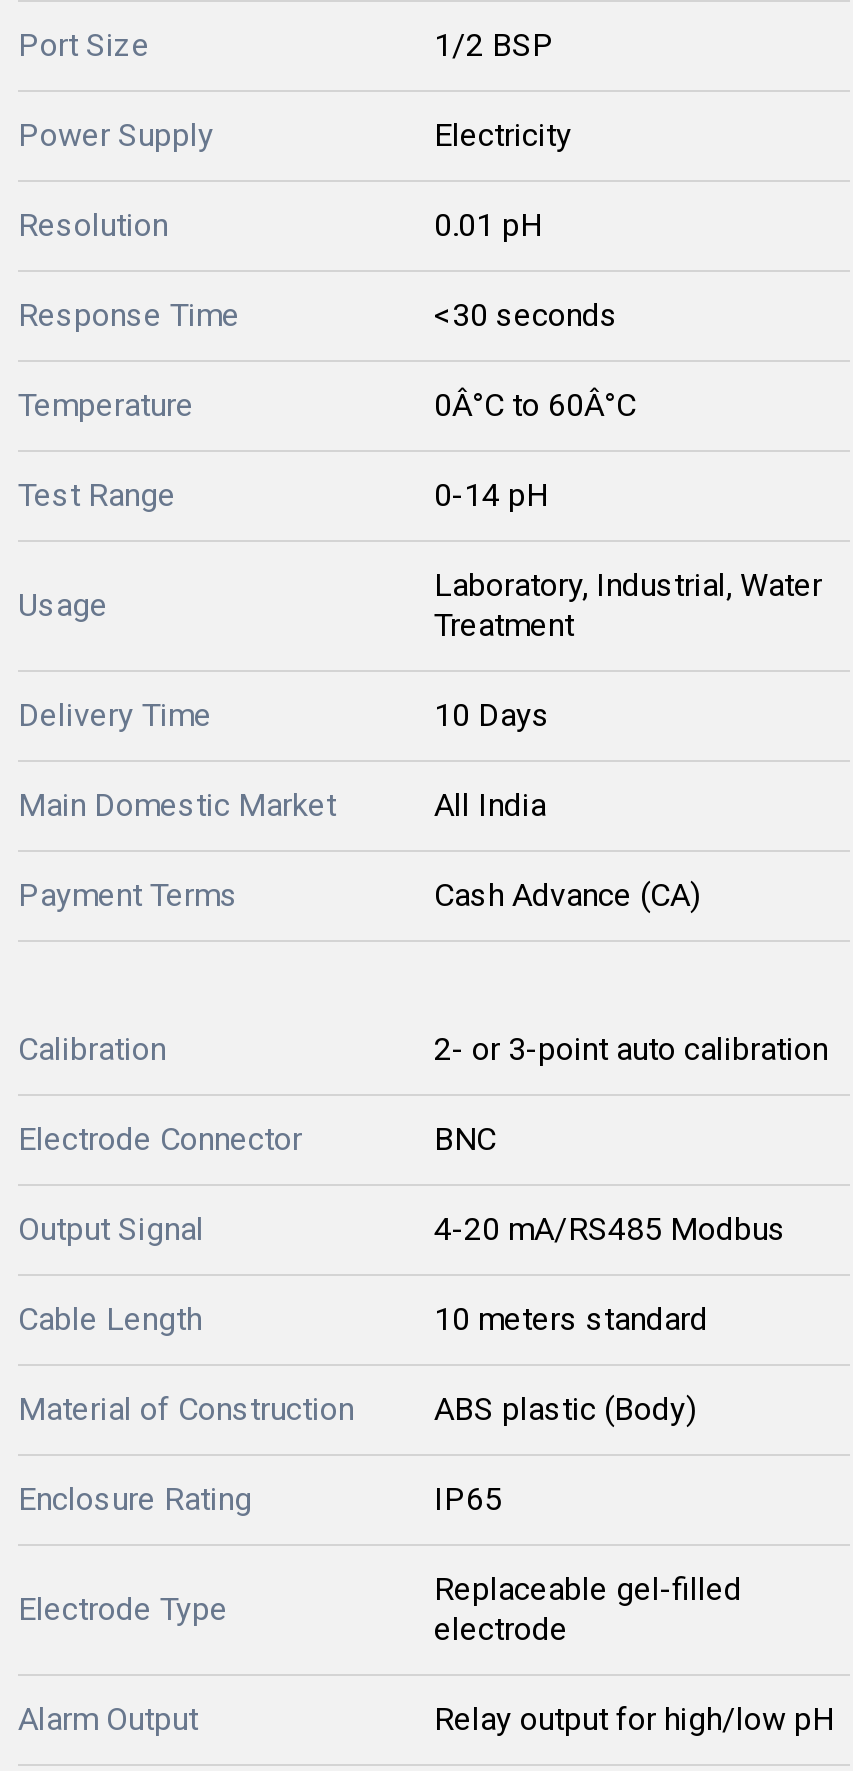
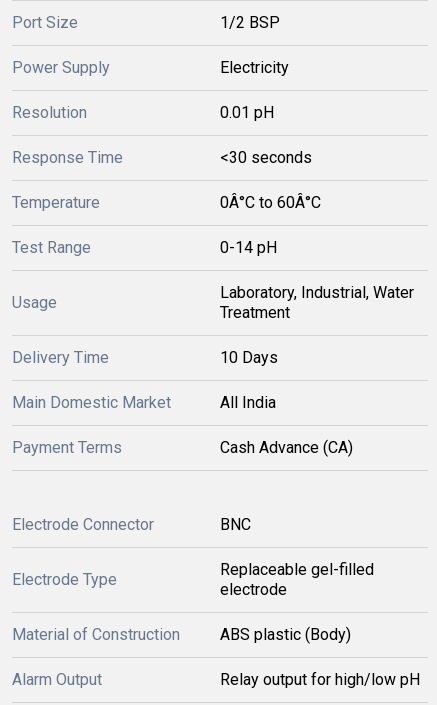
- Calibration
- 2- or 3-point auto calibration

- Output Signal
- 4-20 mA/RS485 Modbus
- Cable Length
- 10 meters standard
- Enclosure Rating
- IP65

moved down: Material of Construction | ABS plastic (Body)

moved up: Electrode Type | Replaceable gel-filled | electrode
